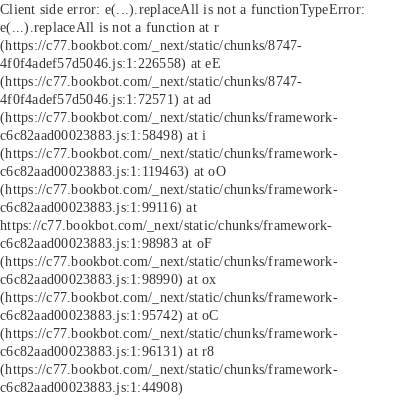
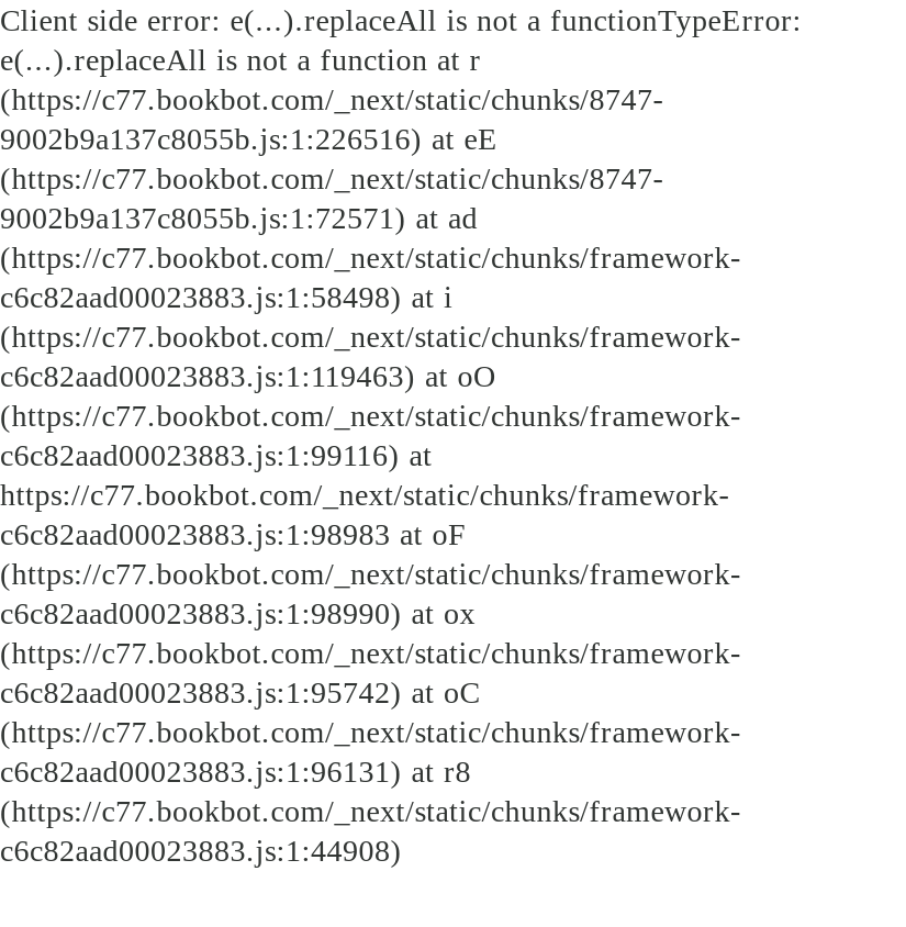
- 4f0f4adef57d5046.js:1:226558) at eE
+ 9002b9a137c8055b.js:1:226516) at eE

- 4f0f4adef57d5046.js:1:72571) at ad
+ 9002b9a137c8055b.js:1:72571) at ad
